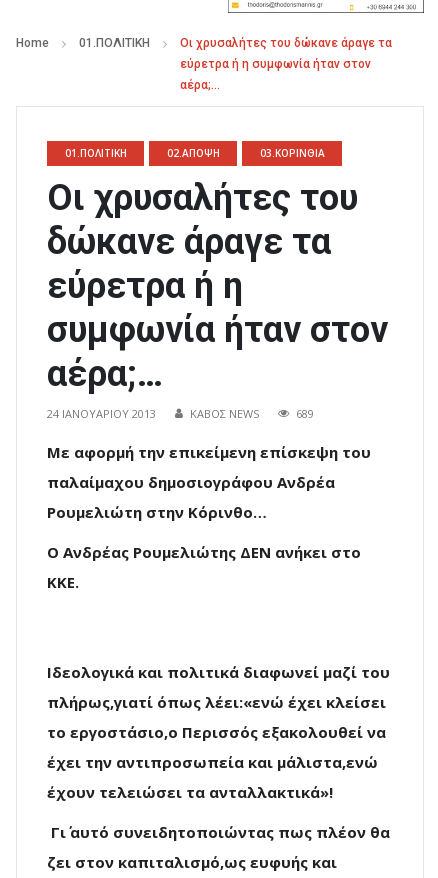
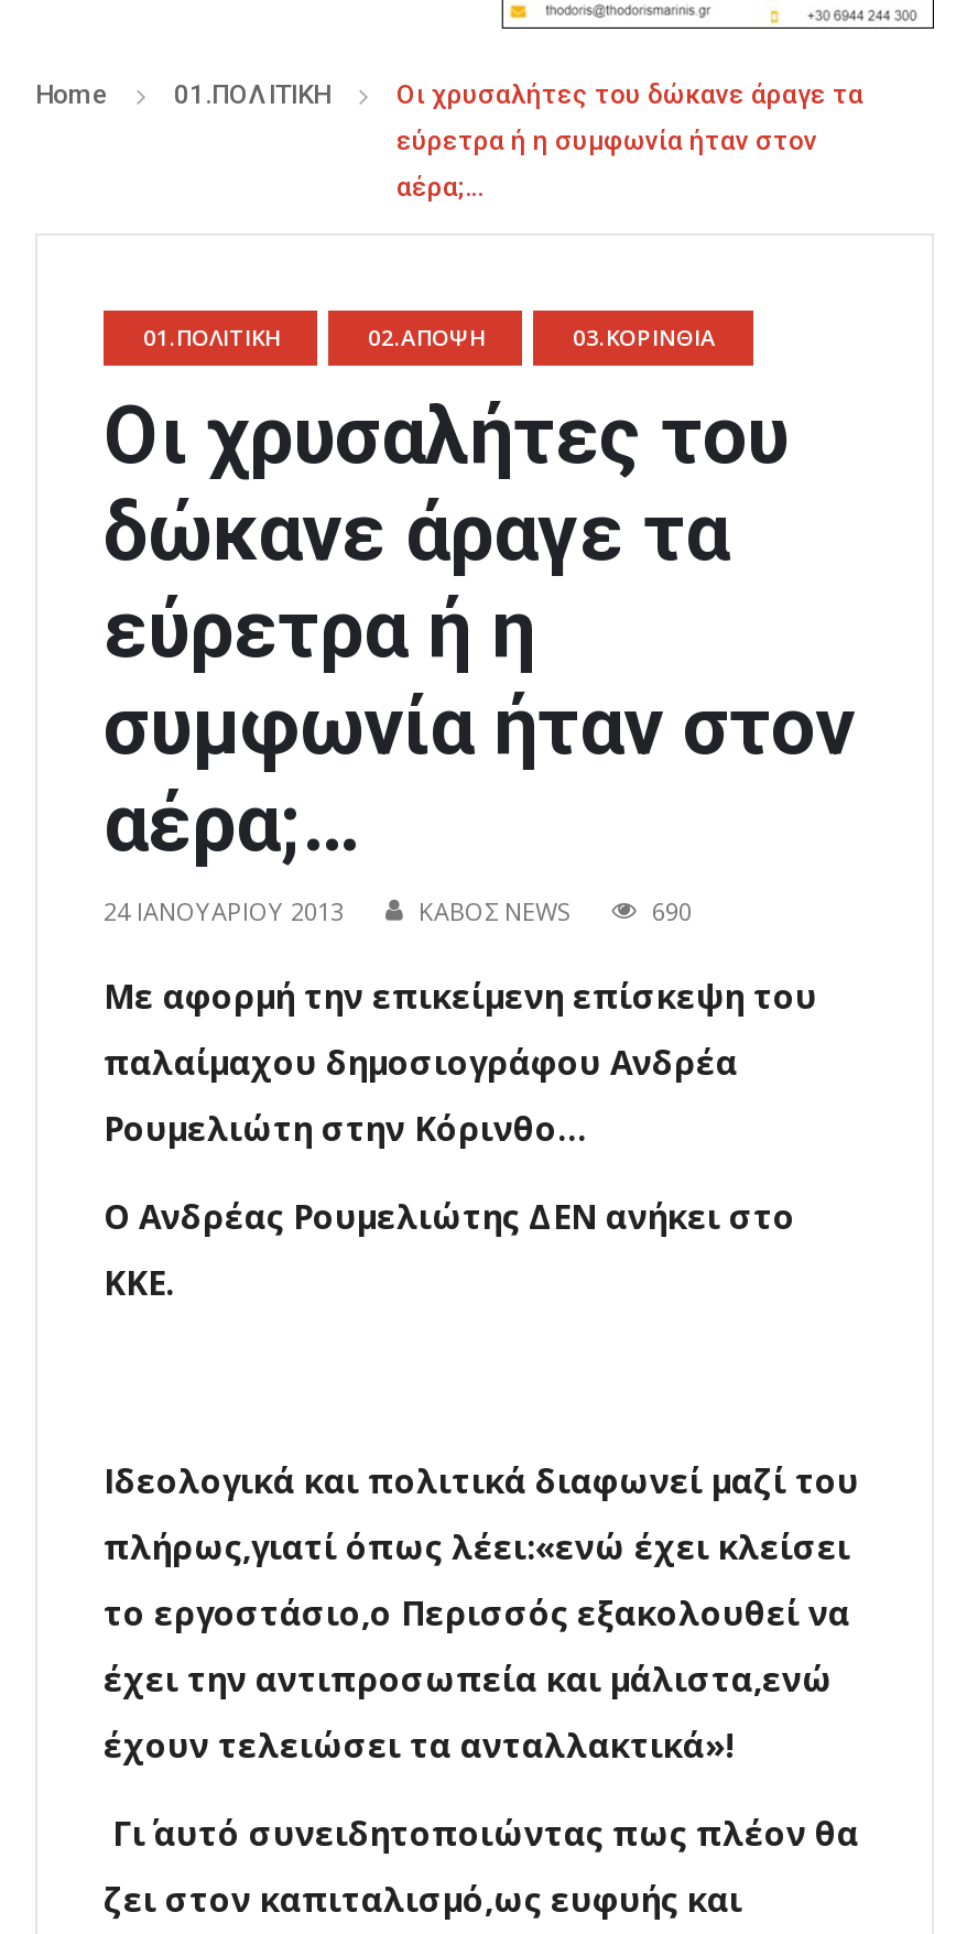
- 689
+ 690
